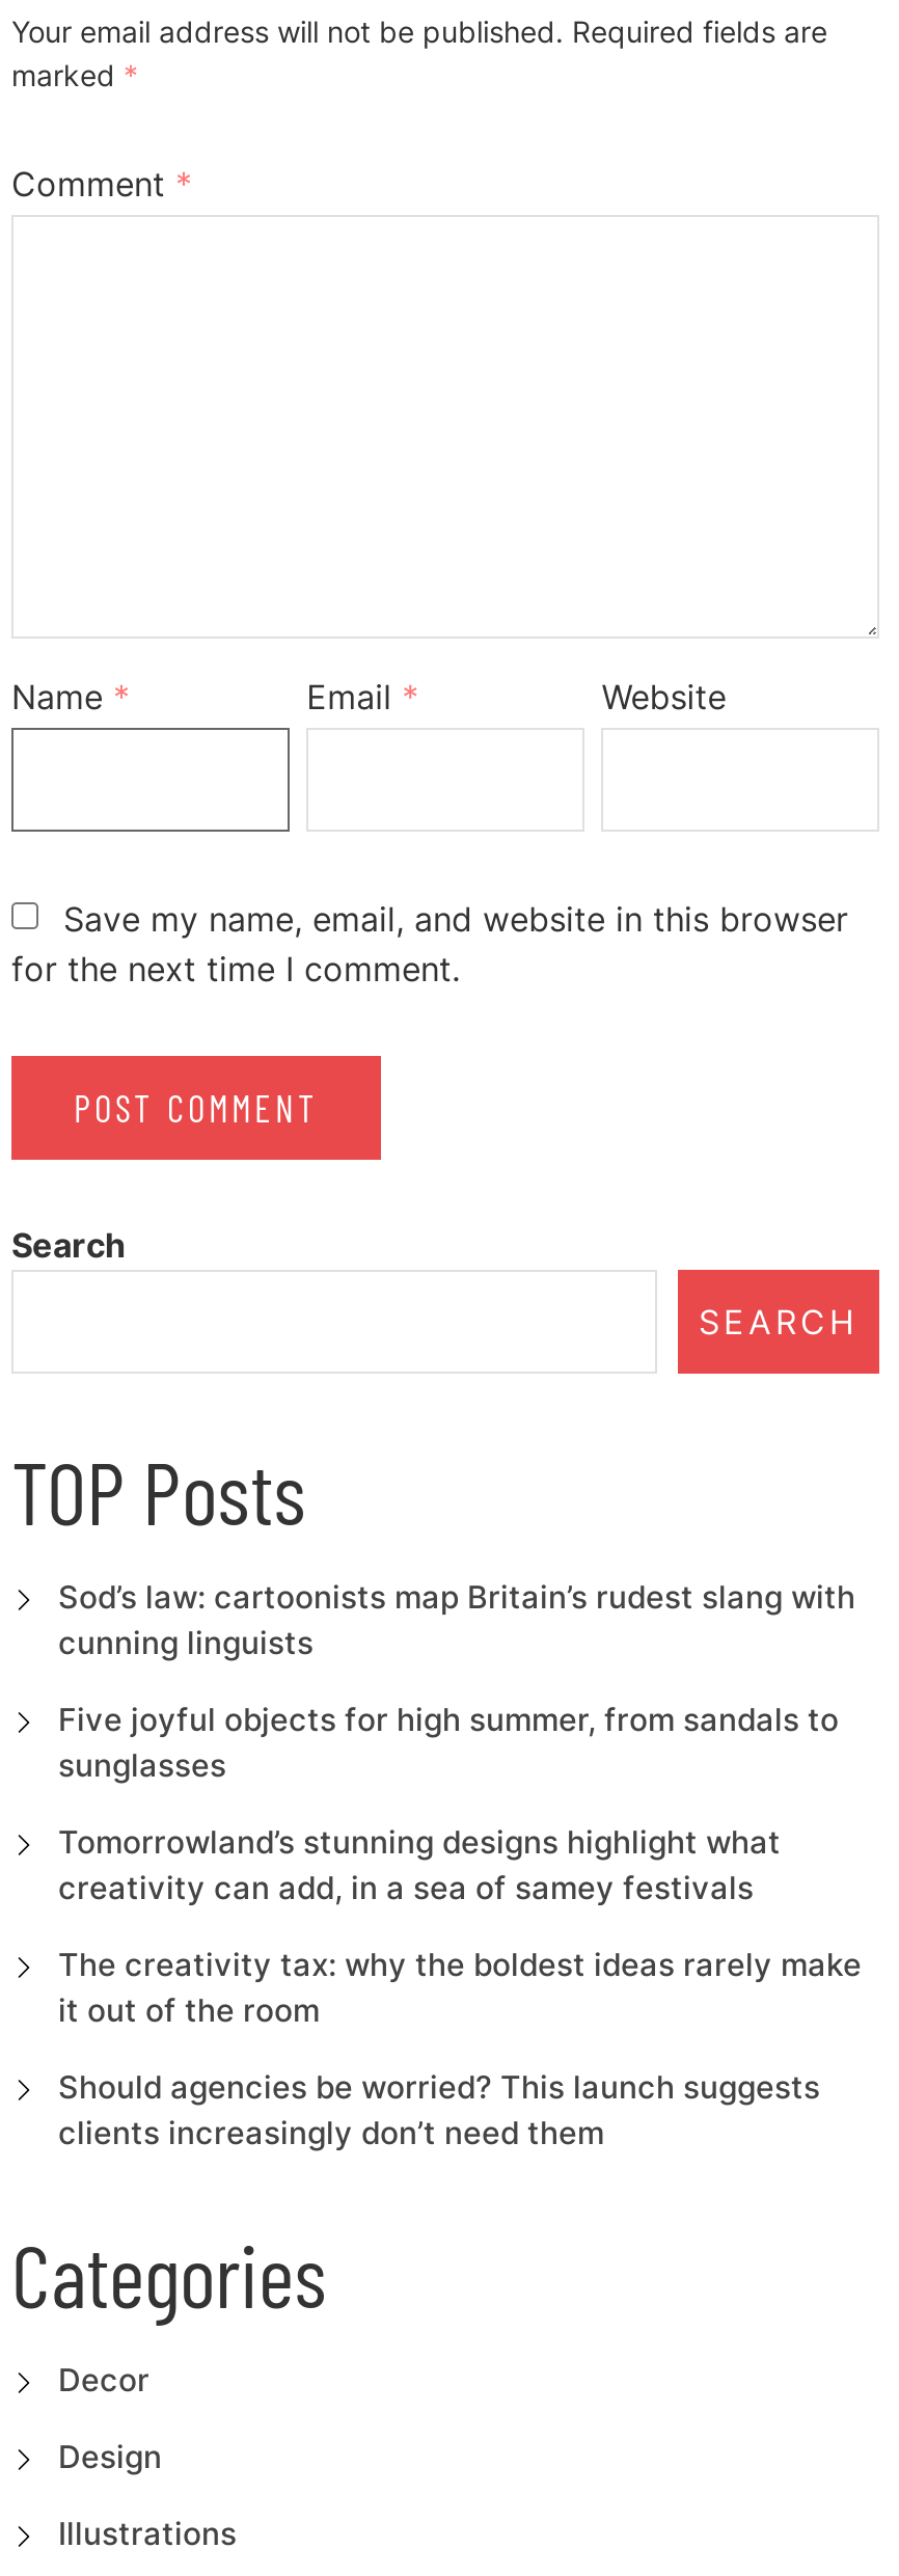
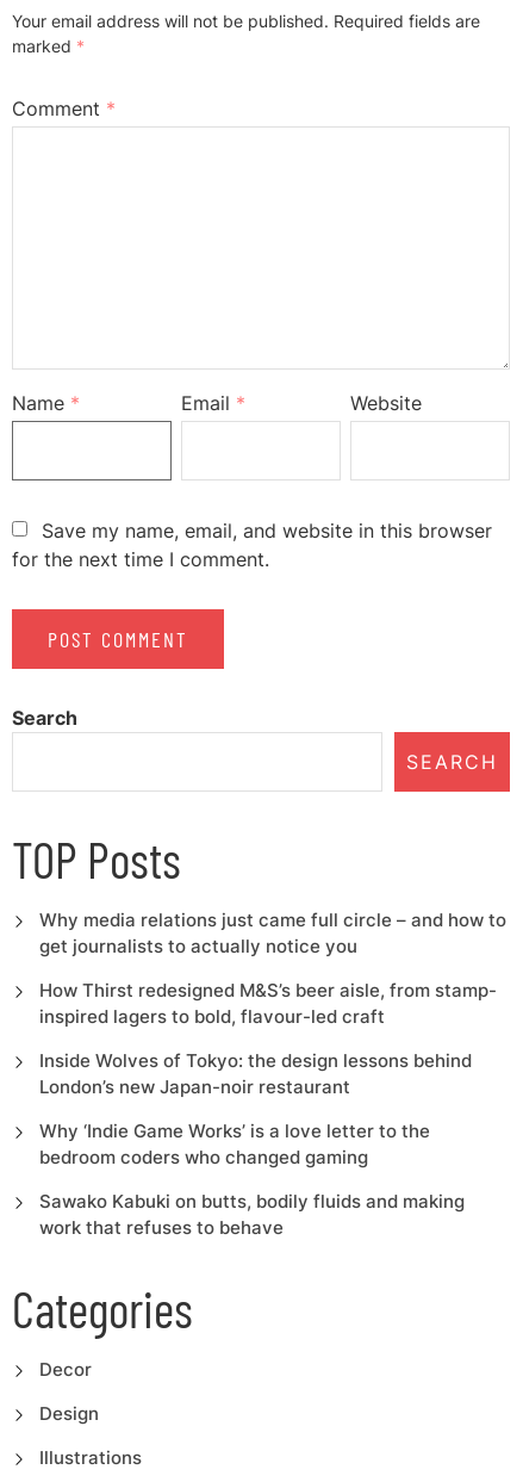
- Sod’s law: cartoonists map Britain’s rudest slang with
- cunning linguists
+ Why media relations just came full circle – and how to
+ get journalists to actually notice you

- Five joyful objects for high summer, from sandals to
- sunglasses
+ How Thirst redesigned M&S’s beer aisle, from stamp-
+ inspired lagers to bold, flavour-led craft

- Tomorrowland’s stunning designs highlight what
- creativity can add, in a sea of samey festivals
+ Inside Wolves of Tokyo: the design lessons behind
+ London’s new Japan-noir restaurant

- The creativity tax: why the boldest ideas rarely make
- it out of the room
+ Why ‘Indie Game Works’ is a love letter to the
+ bedroom coders who changed gaming

- Should agencies be worried? This launch suggests
- clients increasingly don’t need them
+ Sawako Kabuki on butts, bodily fluids and making
+ work that refuses to behave
